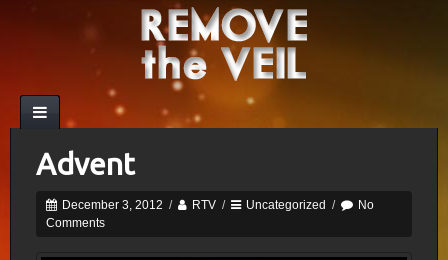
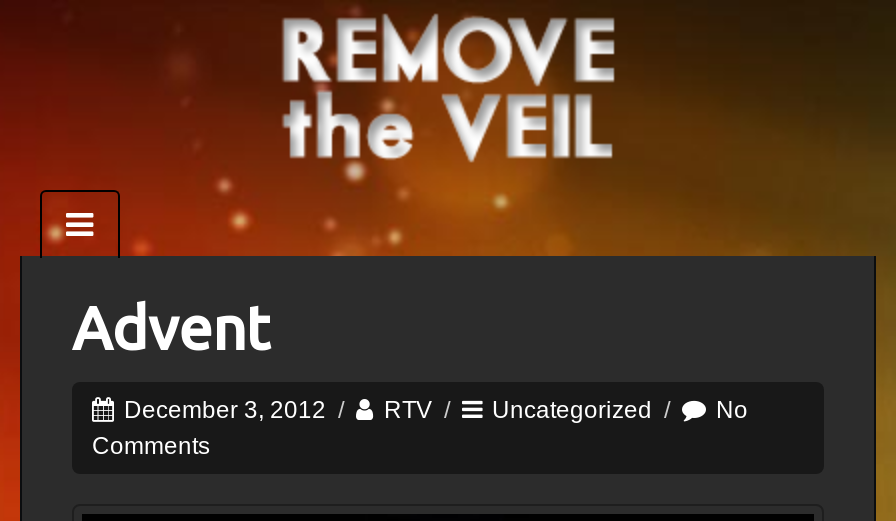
- [image]
+ [image]
